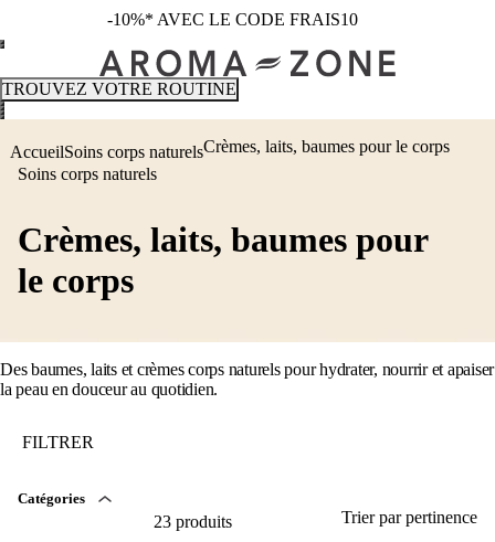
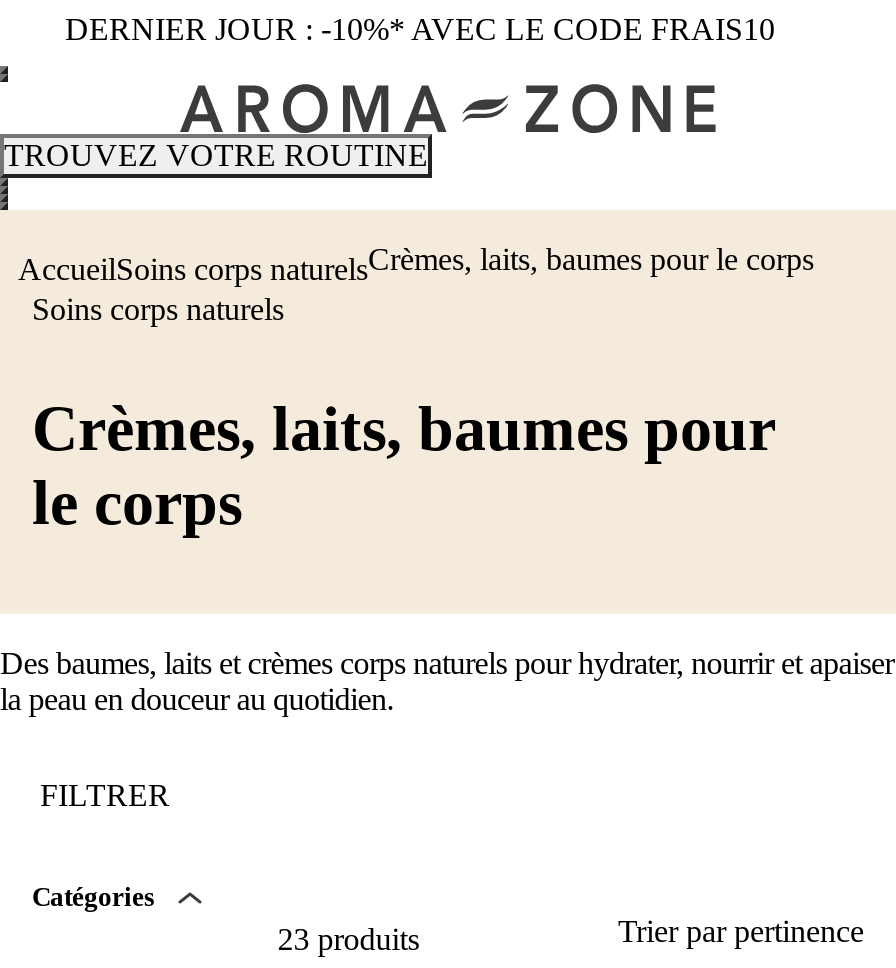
- -10%* AVEC LE CODE FRAIS10
+ DERNIER JOUR : -10%* AVEC LE CODE FRAIS10
